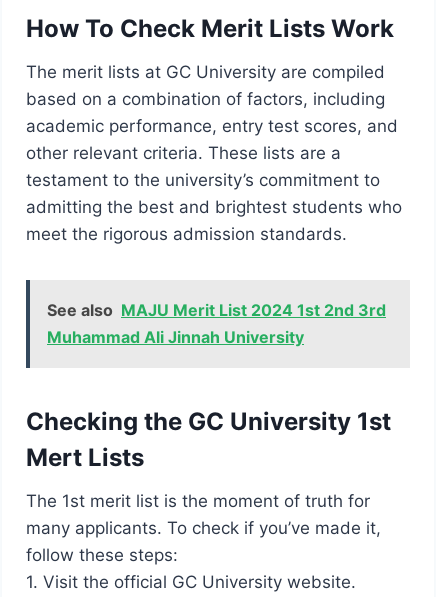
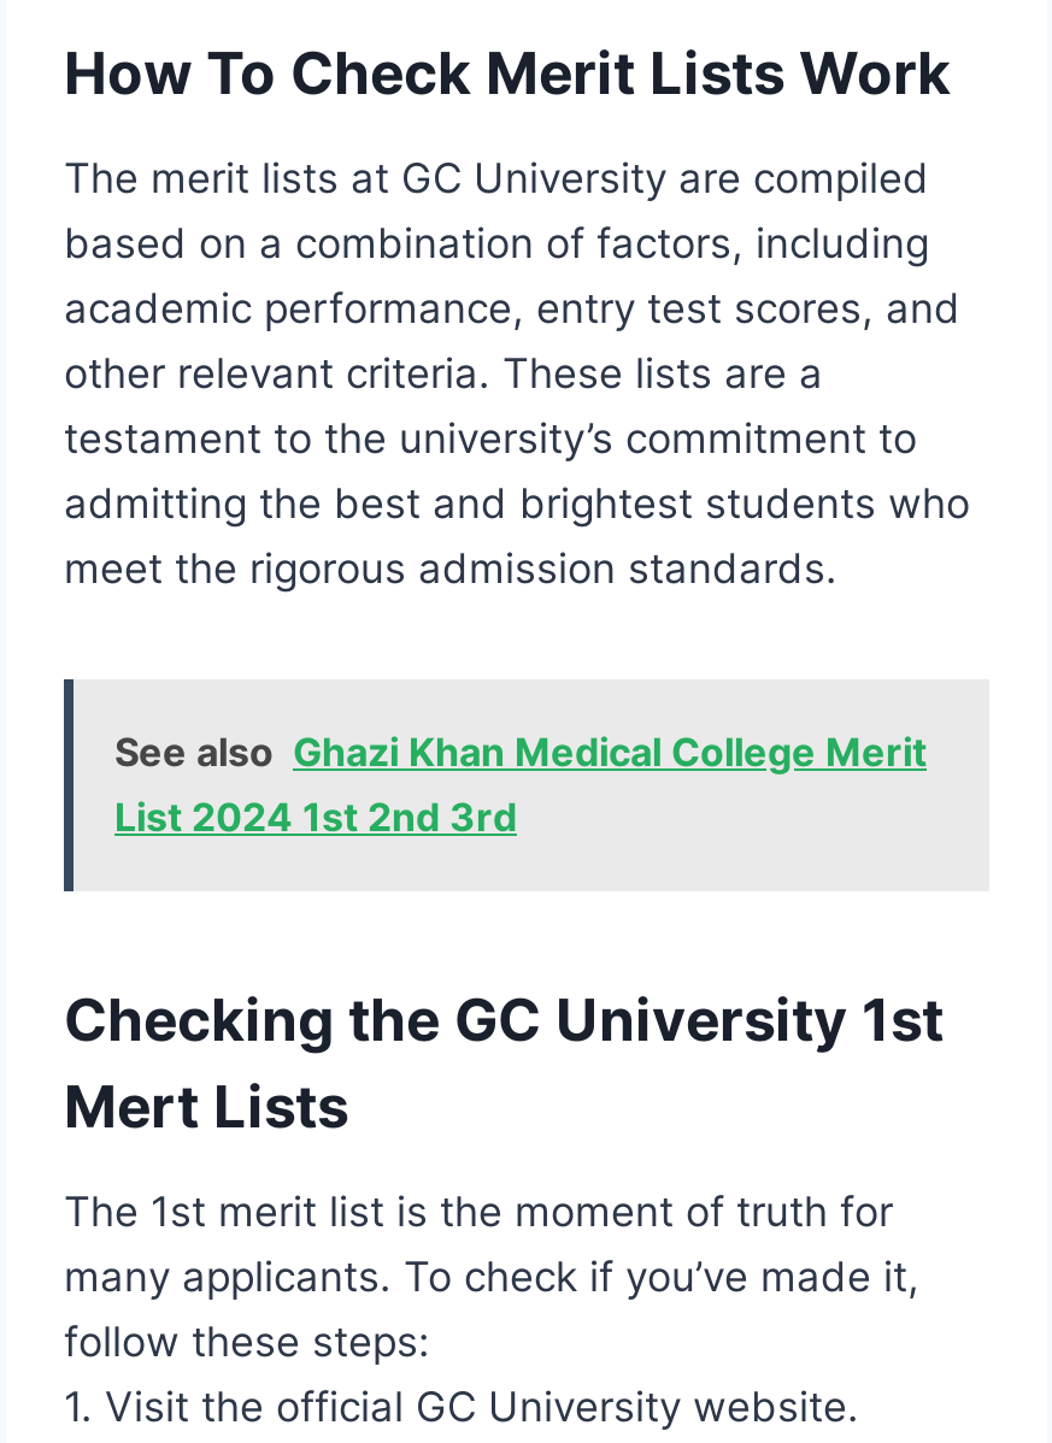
- See also MAJU Merit List 2024 1st 2nd 3rd
- Muhammad Ali Jinnah University
+ See also Ghazi Khan Medical College Merit
+ List 2024 1st 2nd 3rd
